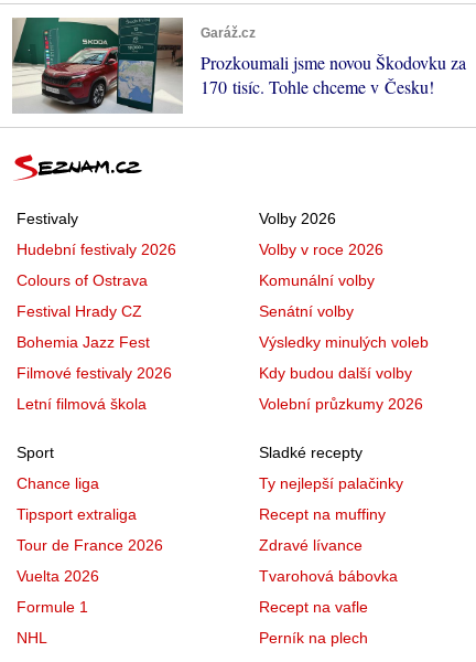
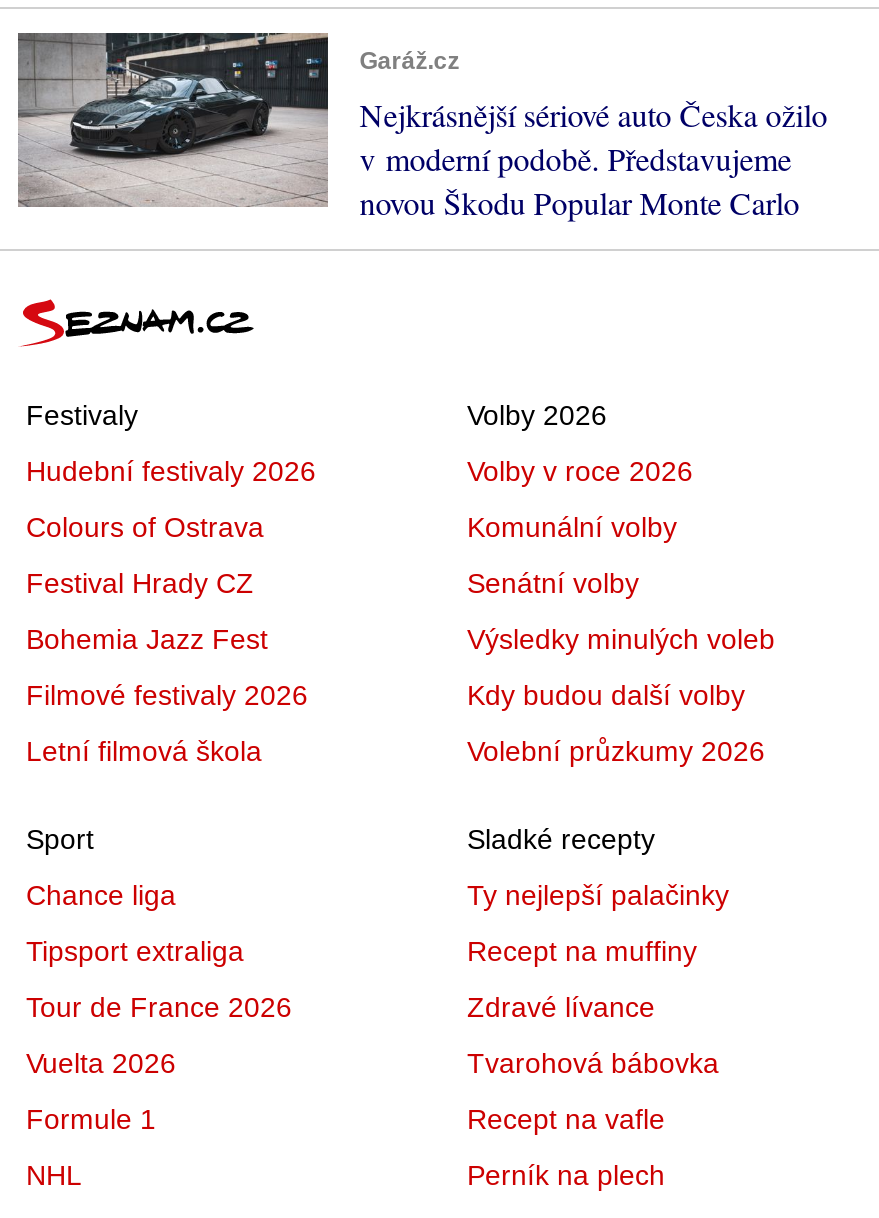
- [image]
- Prozkoumali jsme novou Škodovku za
- 170 tisíc. Tohle chceme v Česku!
+ [image]
+ Nejkrásnější sériové auto Česka ožilo
+ v moderní podobě. Představujeme
+ novou Škodu Popular Monte Carlo
